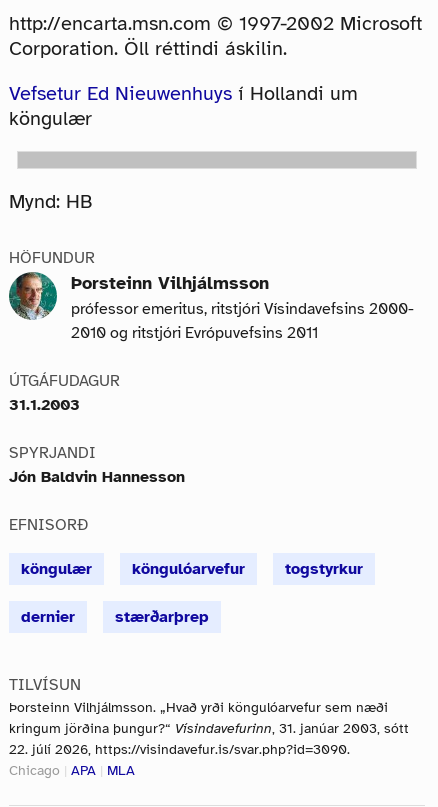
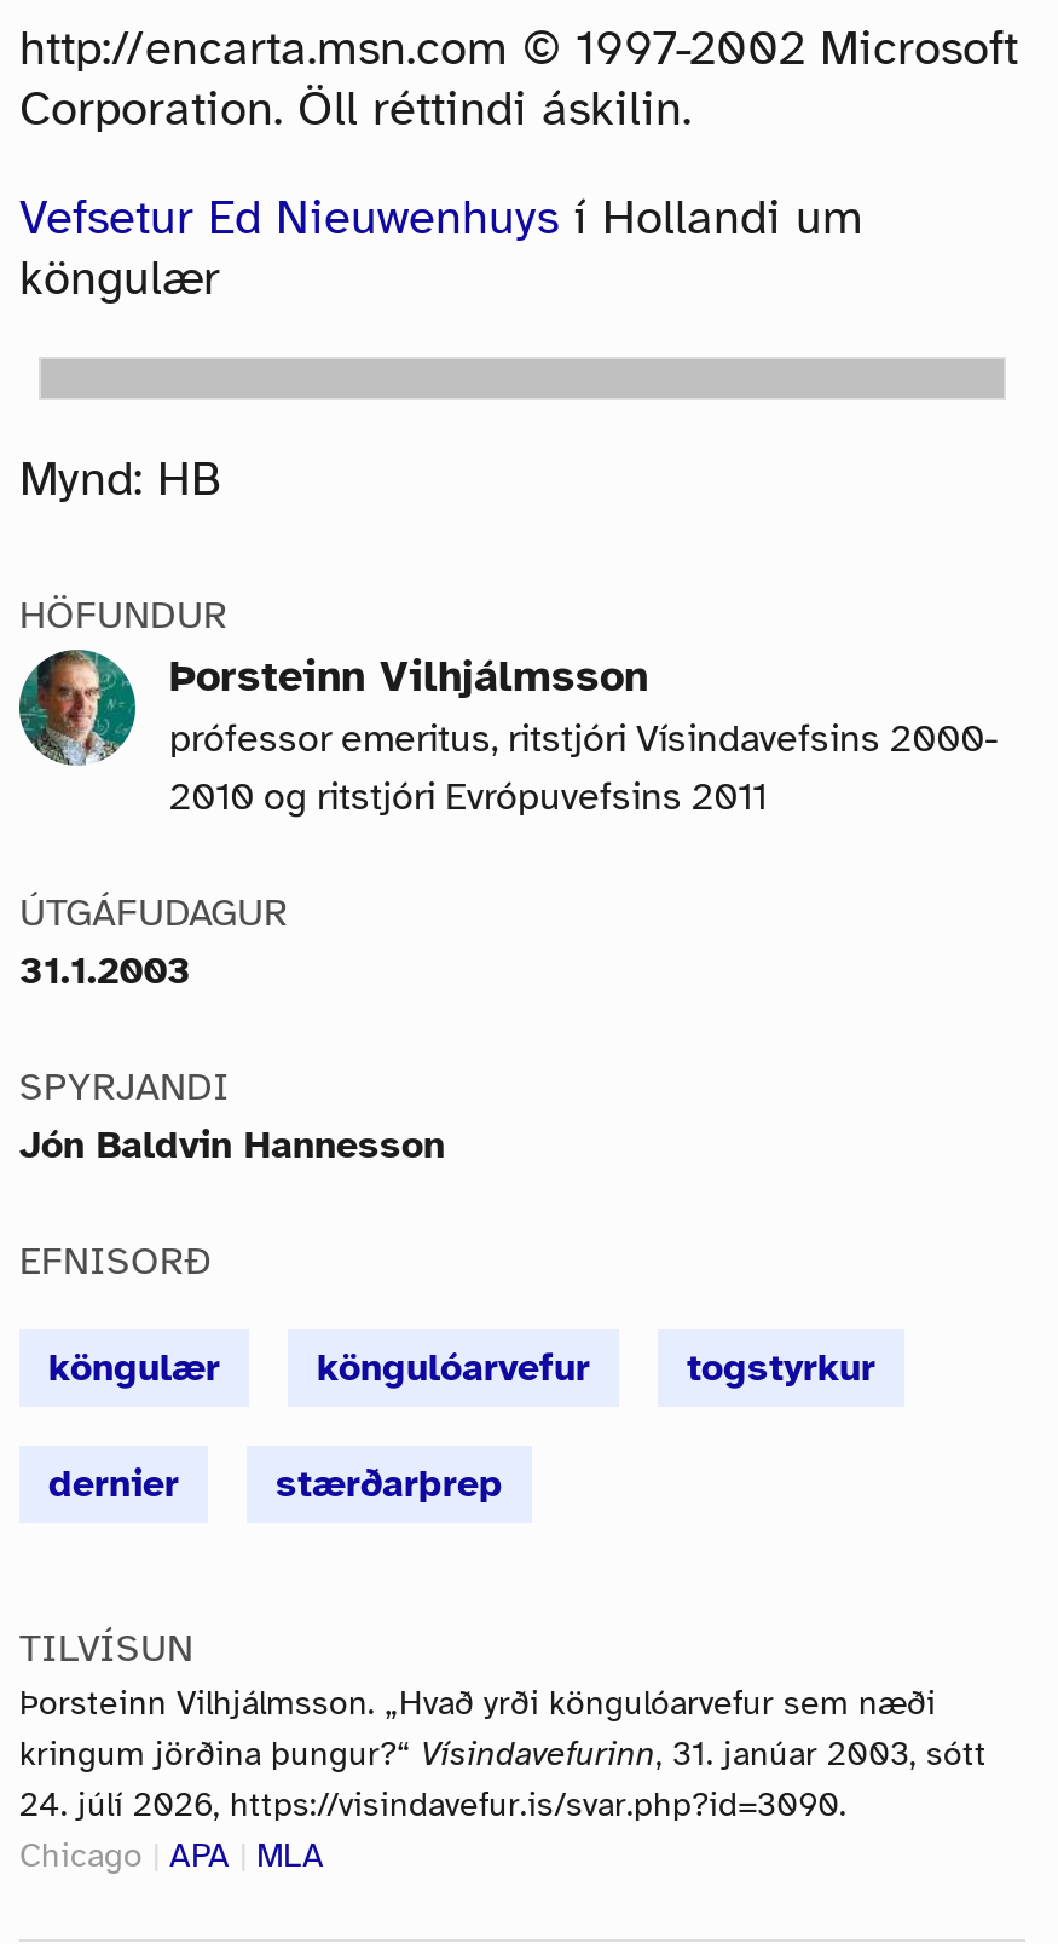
- 22. júlí 2026, https://visindavefur.is/svar.php?id=3090.
+ 24. júlí 2026, https://visindavefur.is/svar.php?id=3090.
